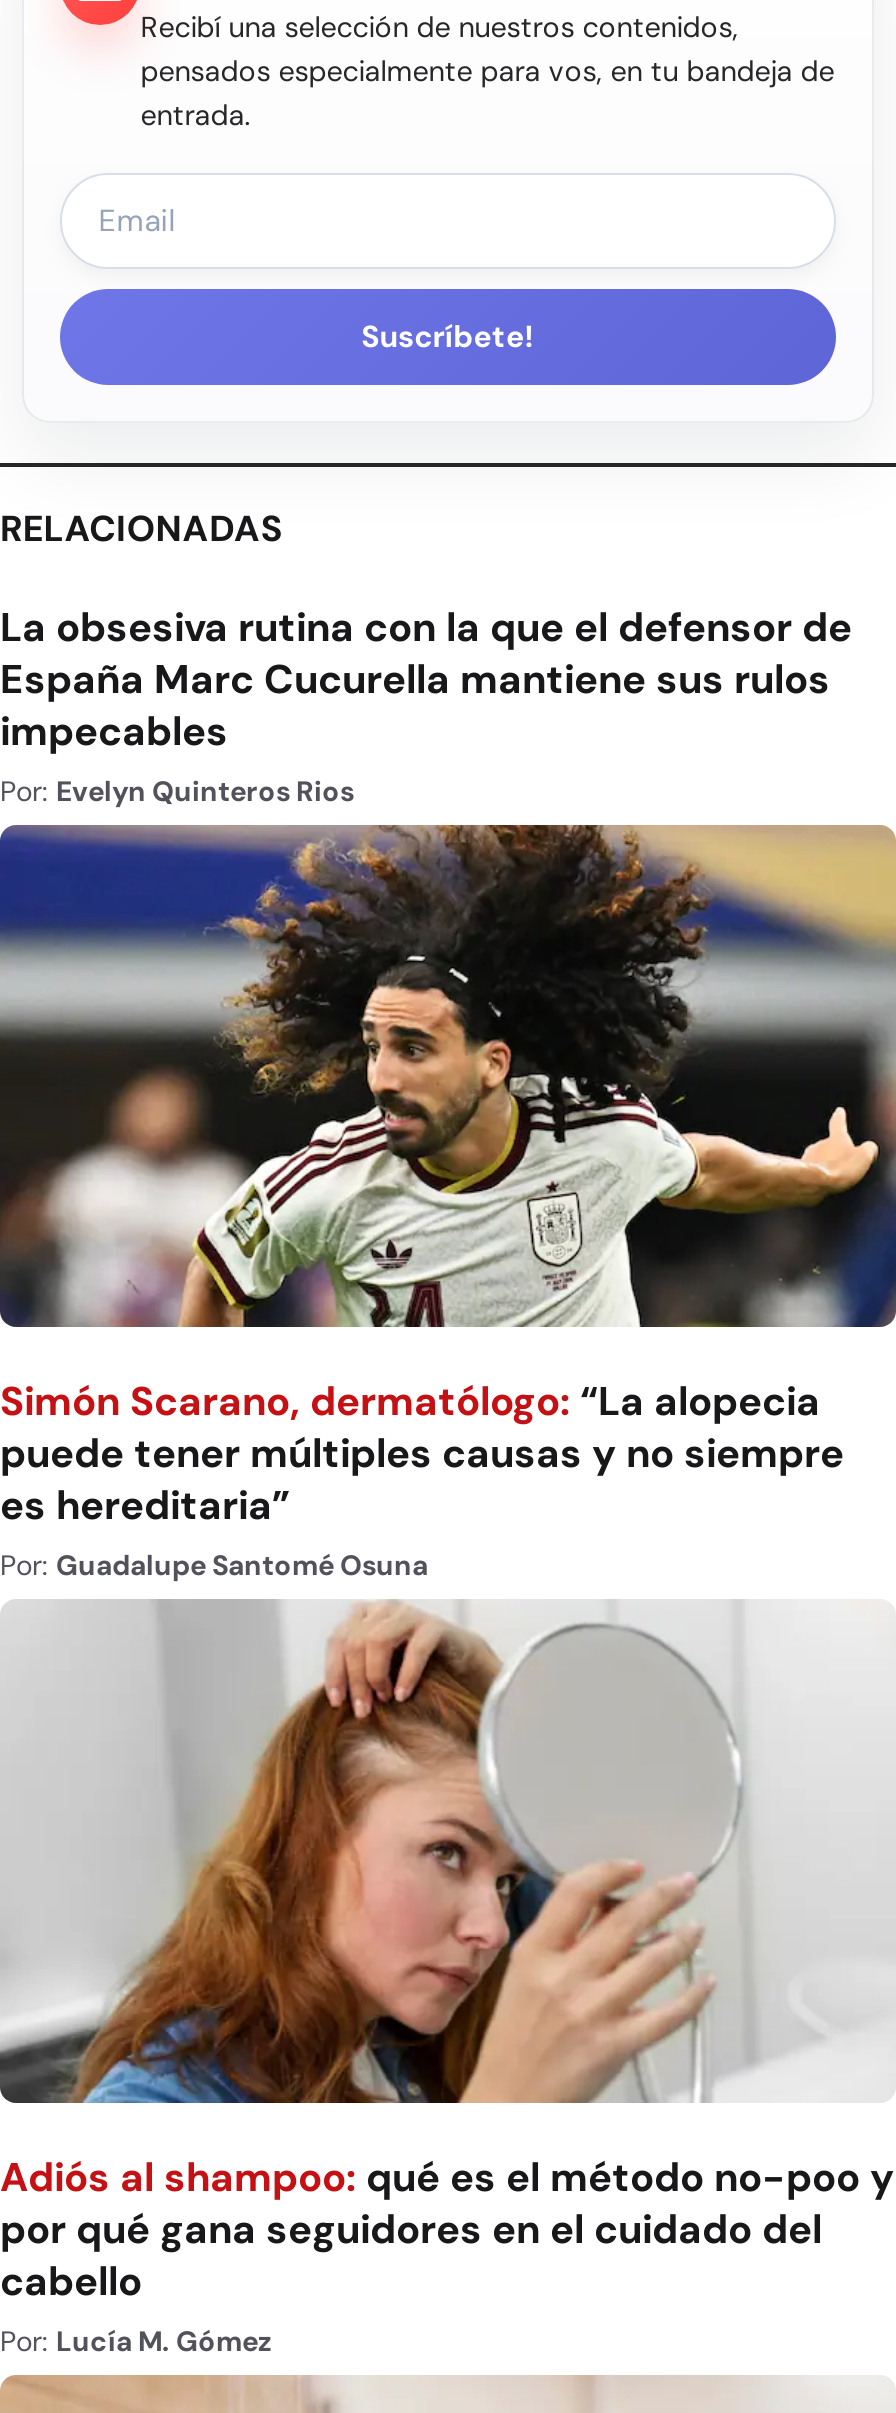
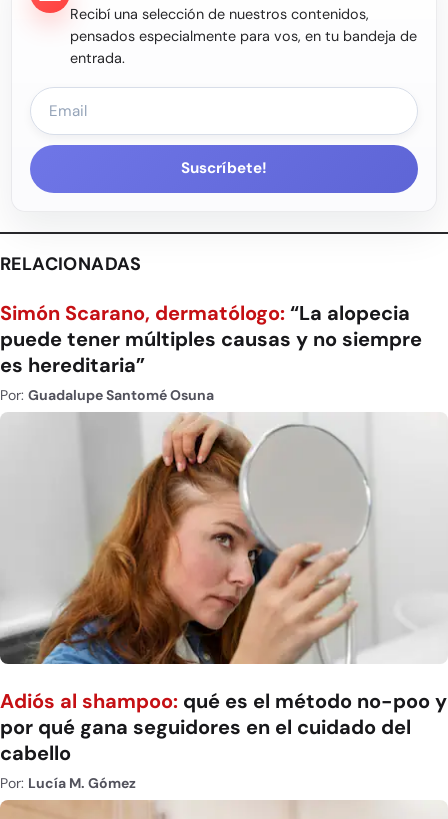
- La obsesiva rutina con la que el defensor de
- España Marc Cucurella mantiene sus rulos
- impecables
- Por: Evelyn Quinteros Rios

- [image]
